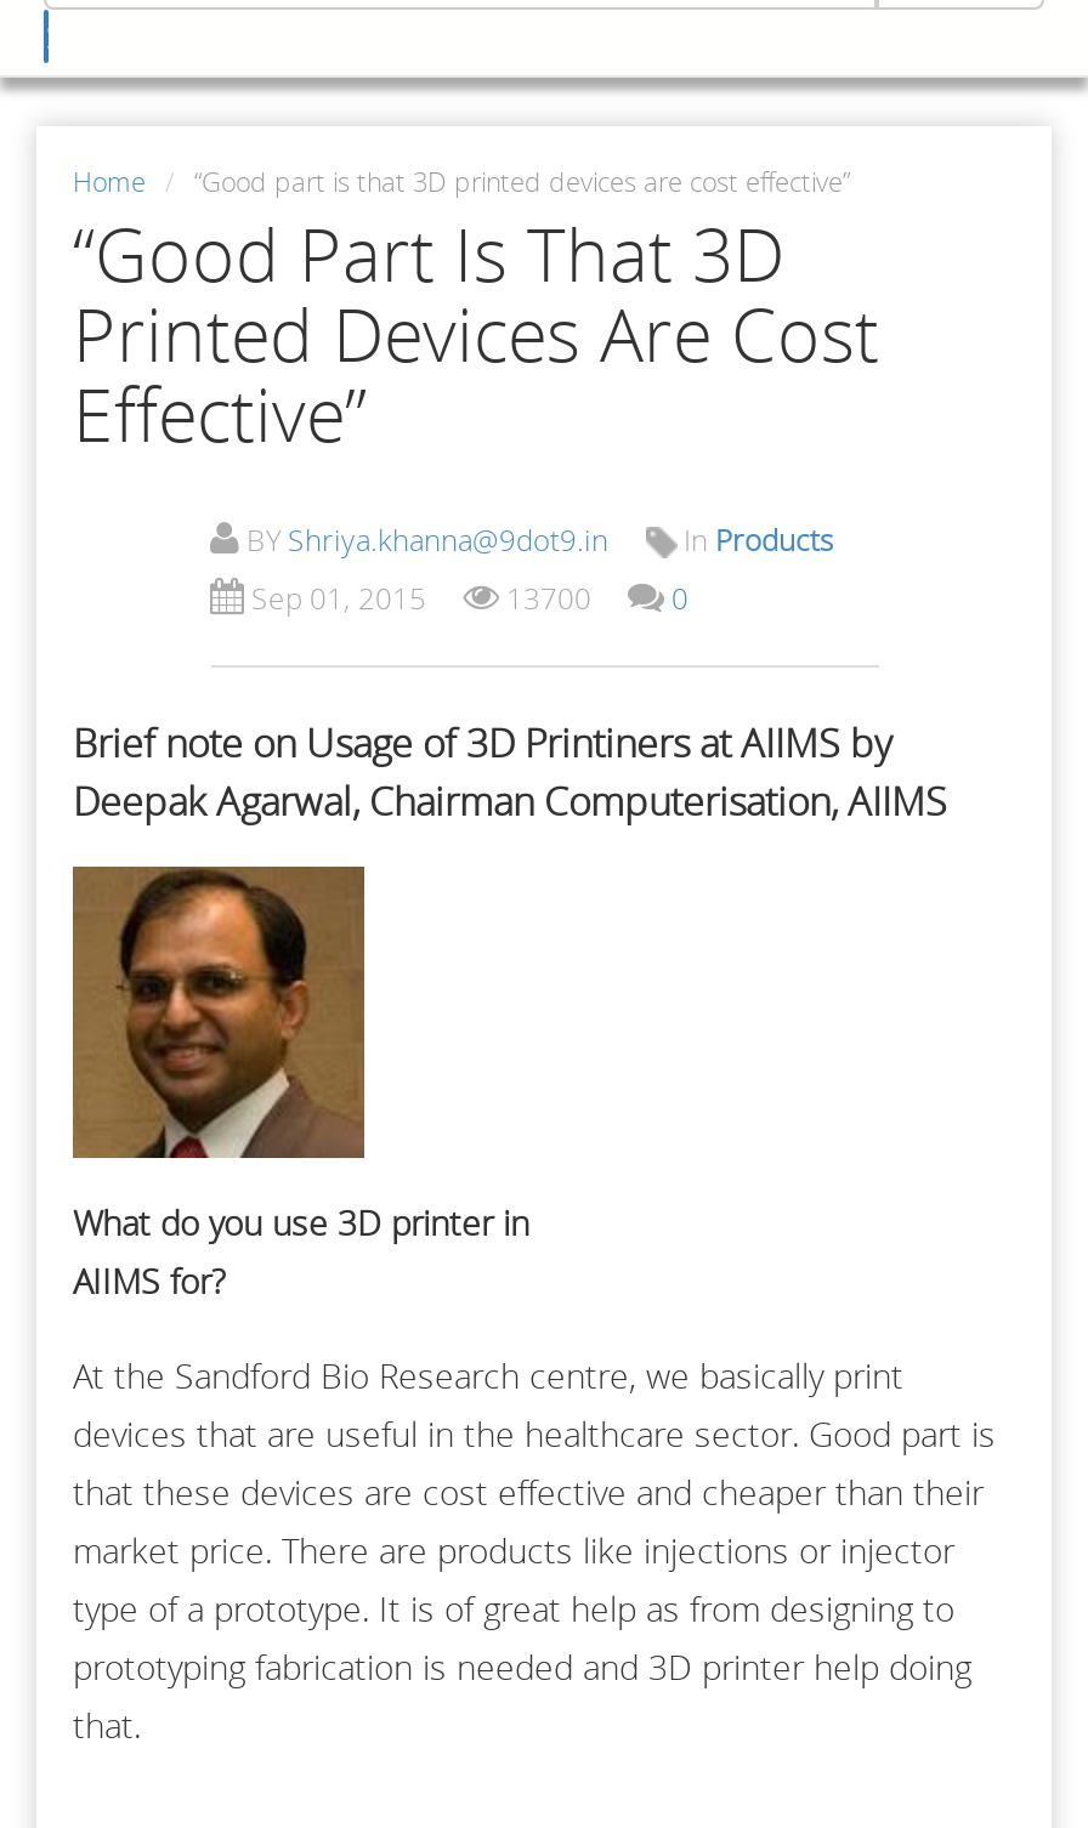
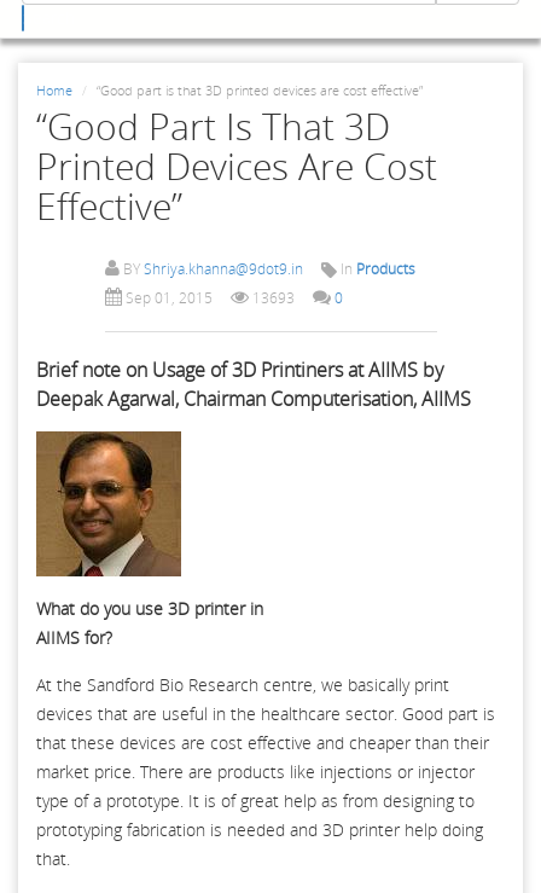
- Sep 01, 2015 13700 0
+ Sep 01, 2015 13693 0
